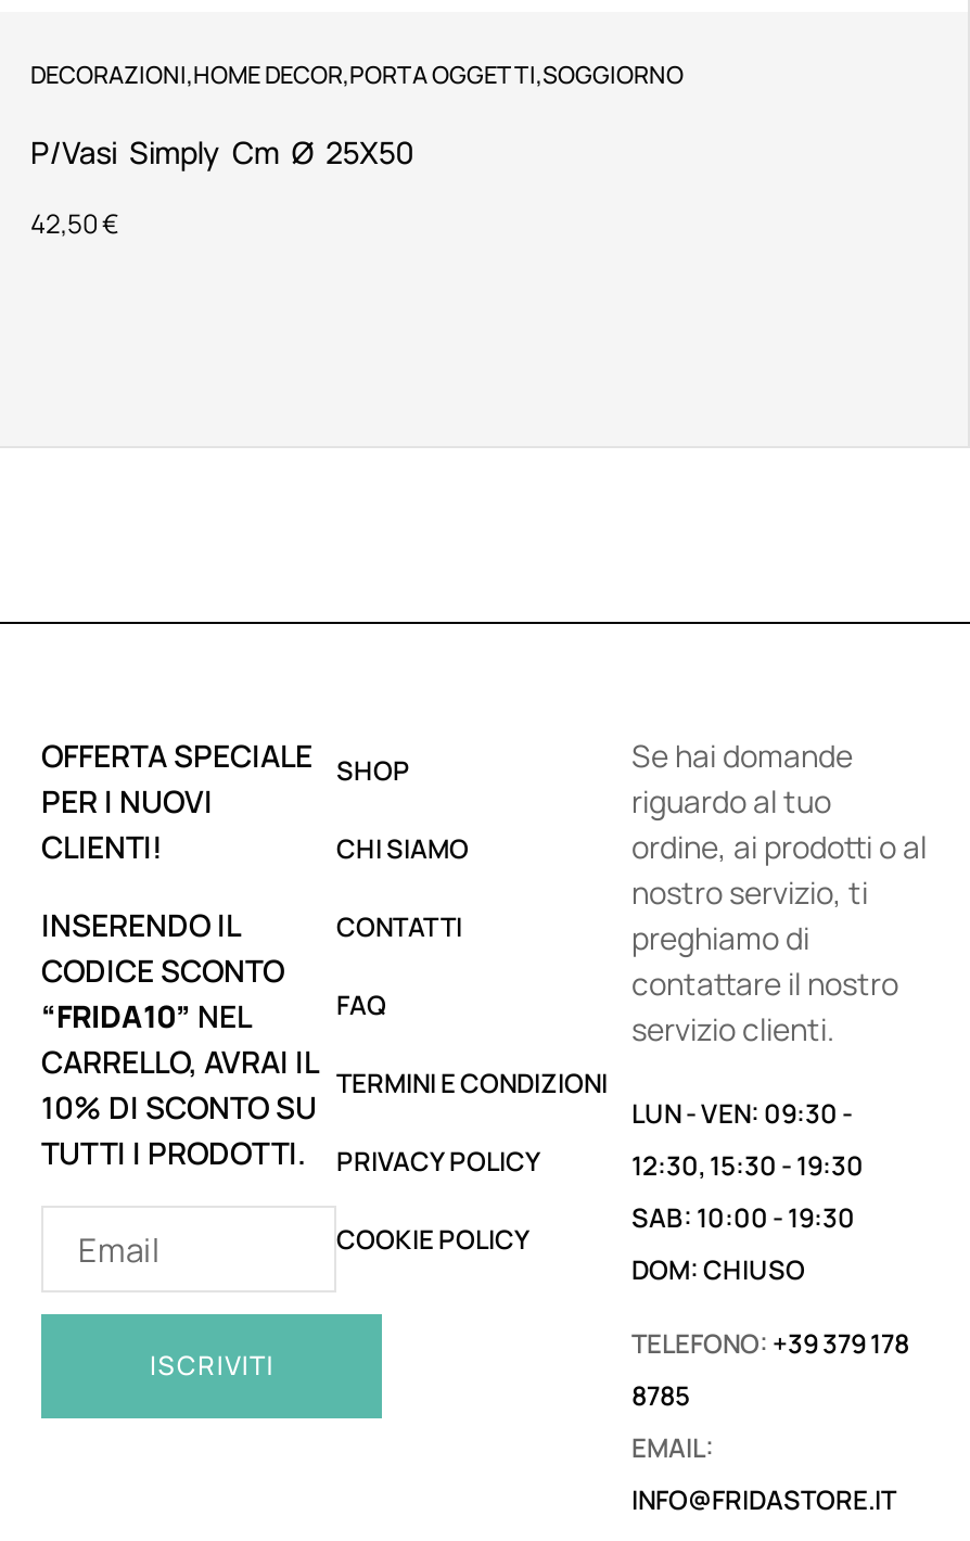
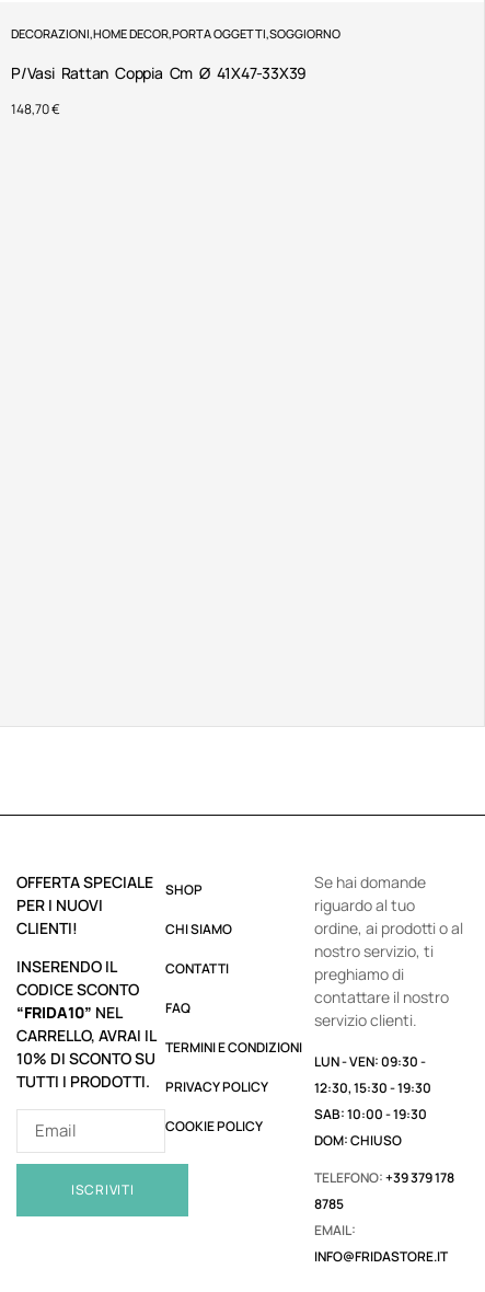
- P/Vasi Simply Cm Ø 25X50
+ P/Vasi Rattan Coppia Cm Ø 41X47-33X39

- 42,50 €
+ 148,70 €
